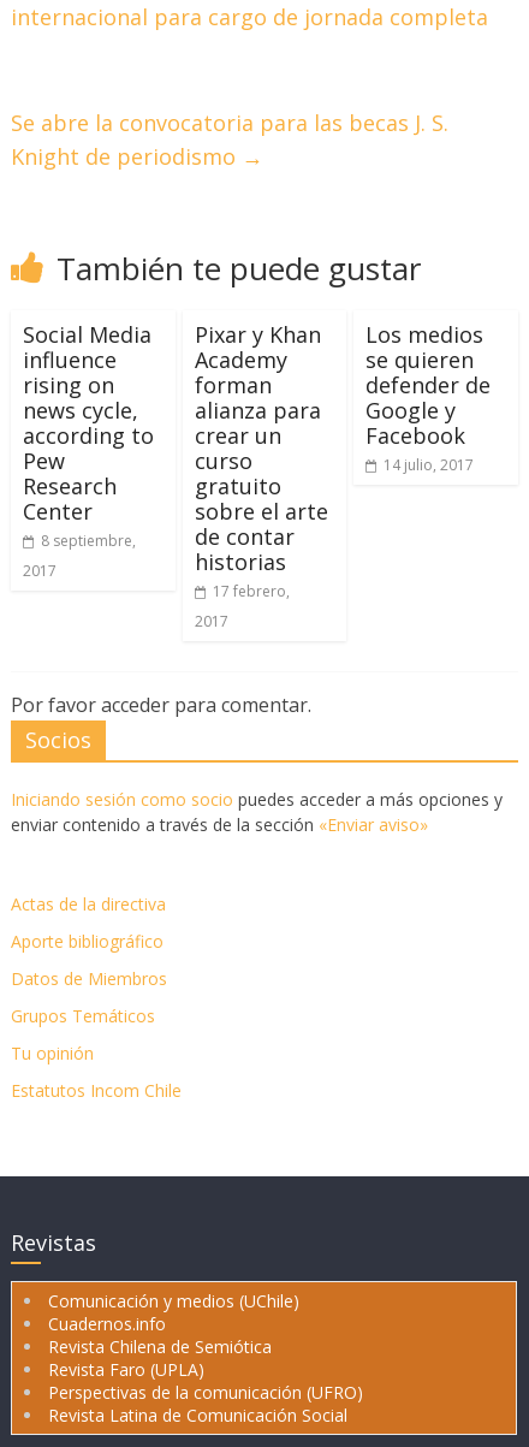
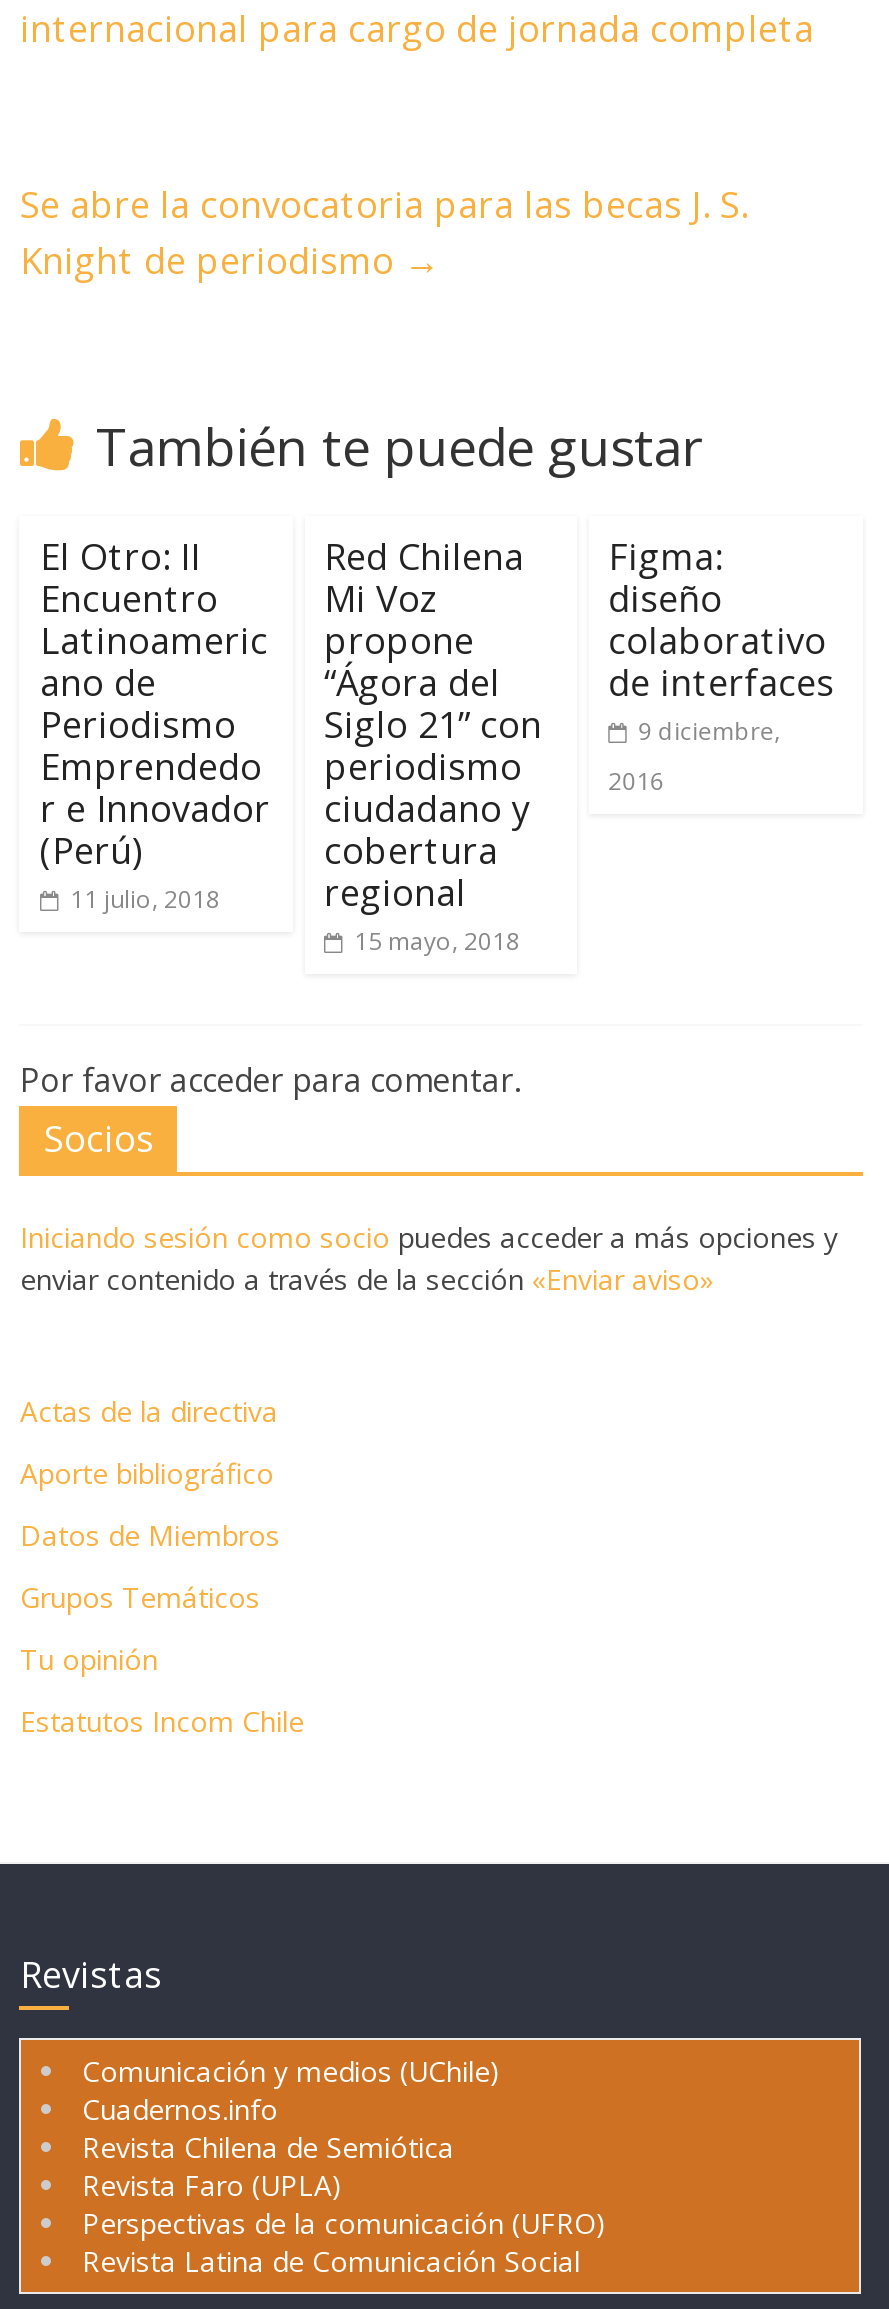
- Social Media
- influence
- rising on
- news cycle,
- according to
- Pew
- Research
- Center
- 8 septiembre,
- 2017
+ El Otro: II
+ Encuentro
+ Latinoameric
+ ano de
+ Periodismo
+ Emprendedo
+ r e Innovador
+ (Perú)
+ 11 julio, 2018

- Pixar y Khan
- Academy
- forman
- alianza para
- crear un
- curso
- gratuito
- sobre el arte
- de contar
- historias
- 17 febrero,
- 2017
+ Red Chilena
+ Mi Voz
+ propone
+ “Ágora del
+ Siglo 21” con
+ periodismo
+ ciudadano y
+ cobertura
+ regional
+ 15 mayo, 2018

- Los medios
- se quieren
- defender de
- Google y
- Facebook
- 14 julio, 2017
+ Figma:
+ diseño
+ colaborativo
+ de interfaces
+ 9 diciembre,
+ 2016
